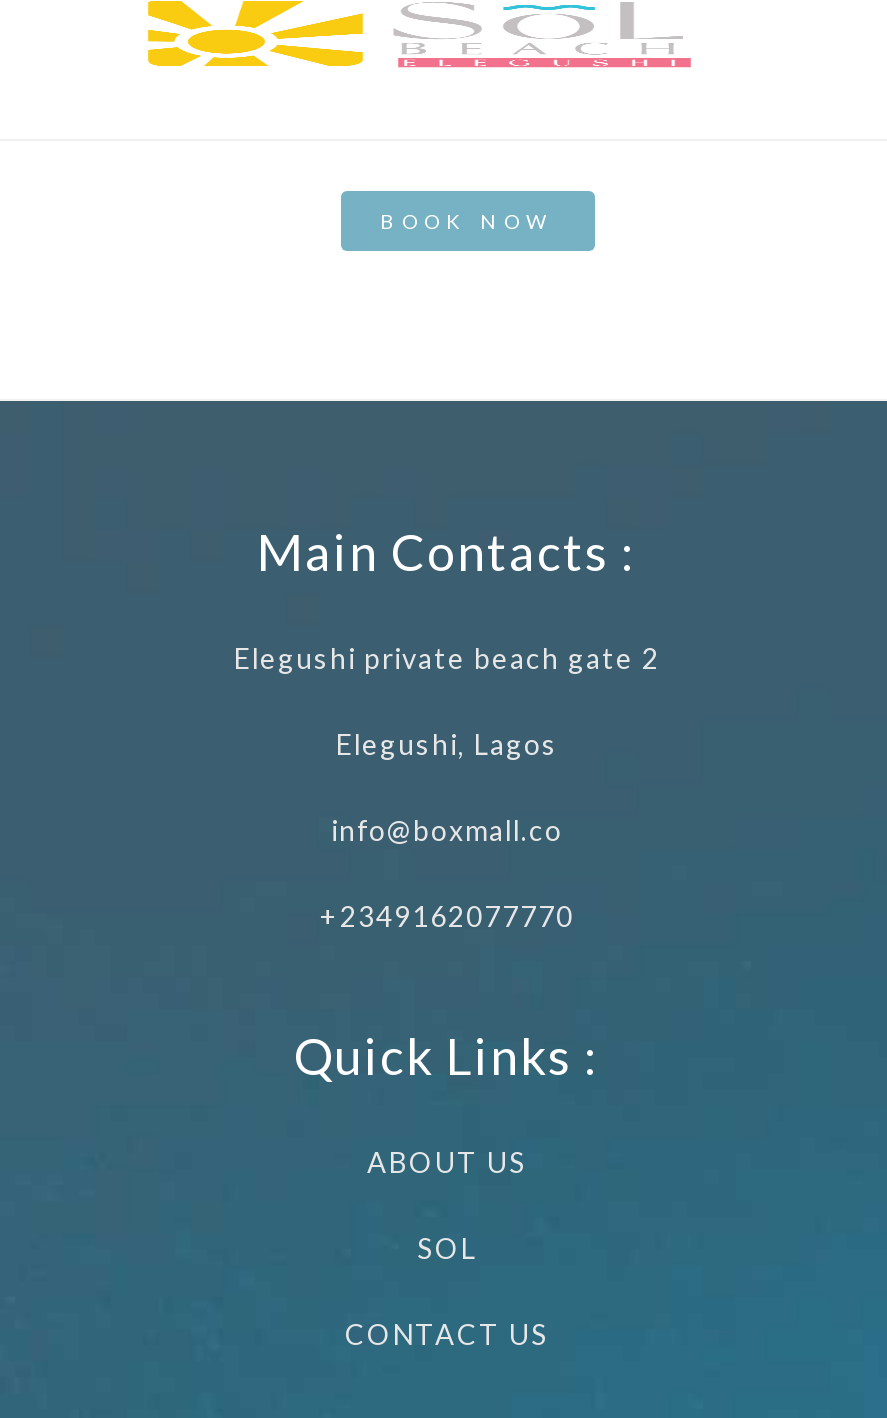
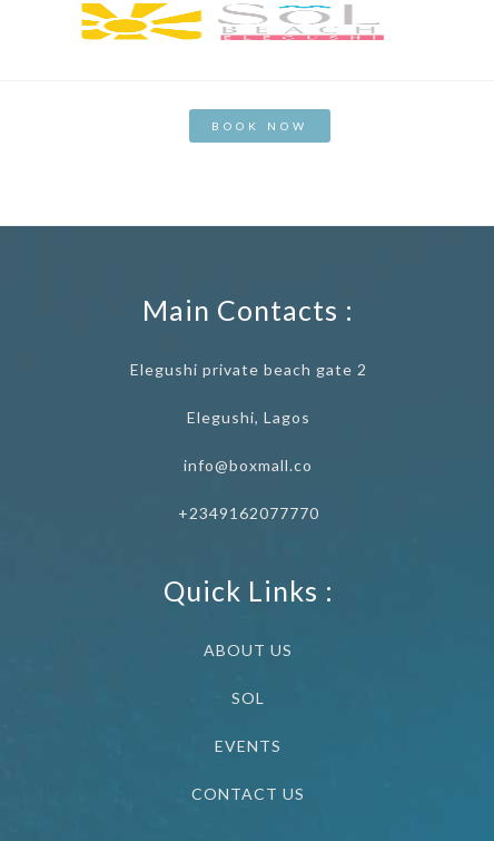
+ EVENTS
